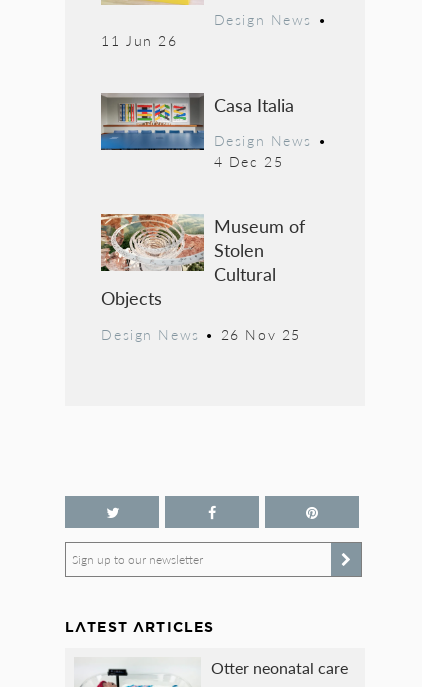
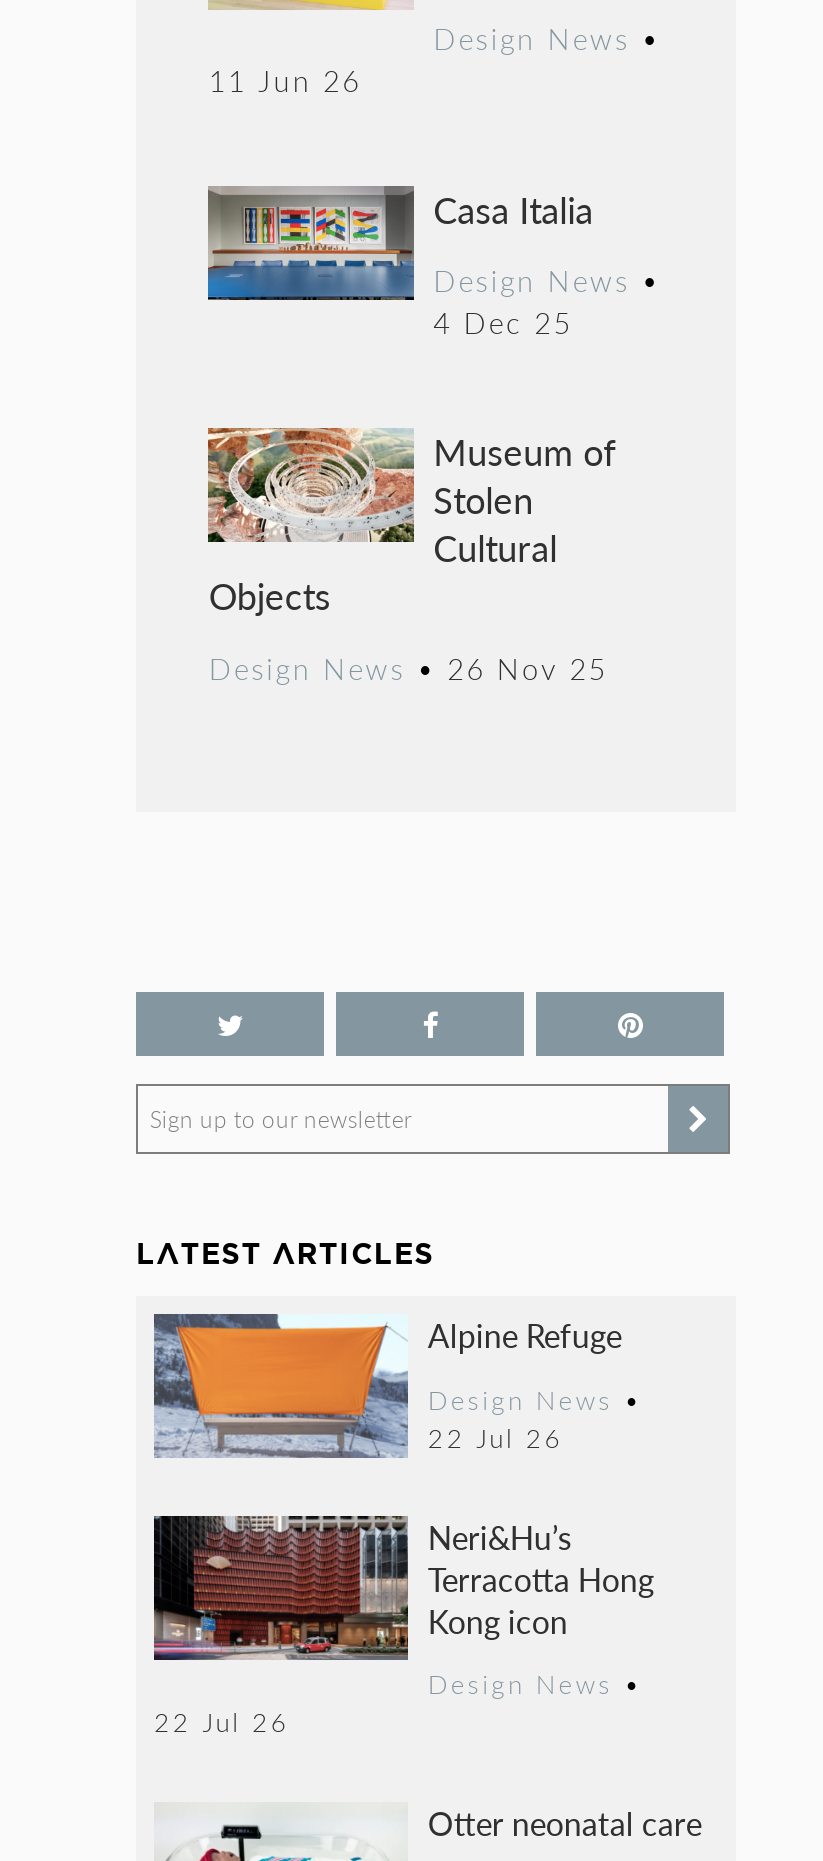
+ [image]
+ Alpine Refuge
+ Design News •
+ 22 Jul 26
+ Neri&Hu’s
+ Terracotta Hong
+ Kong icon
+ Design News •
+ 22 Jul 26

+ [image]
